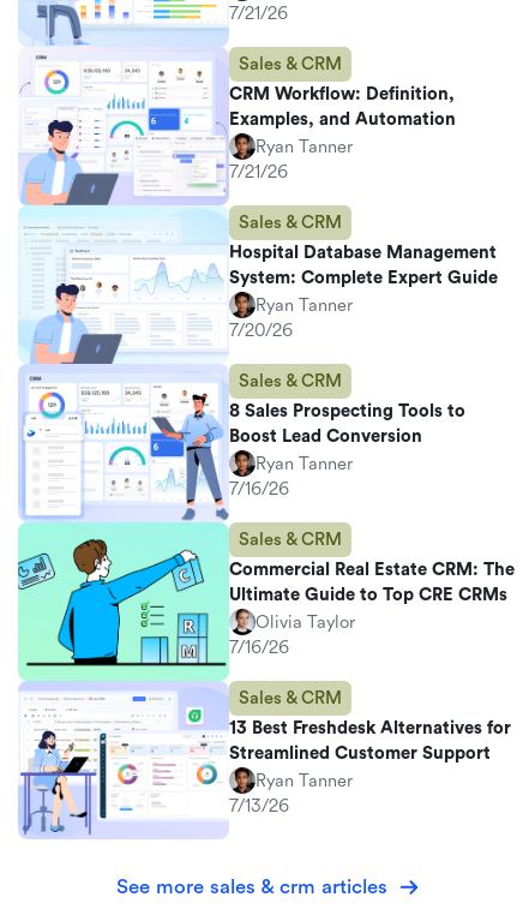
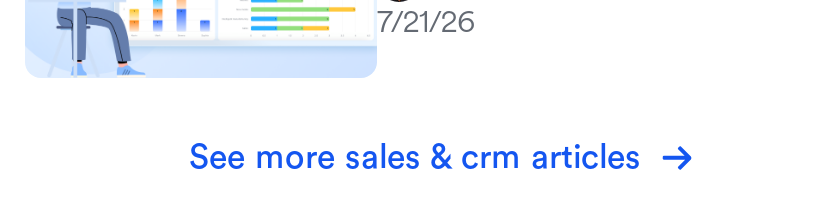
- [image]
- Sales & CRM
- CRM Workflow: Definition,
- Examples, and Automation
- Ryan Tanner
- 7/21/26
- Sales & CRM
- Hospital Database Management
- System: Complete Expert Guide
- Ryan Tanner
- 7/20/26
- Sales & CRM
- 8 Sales Prospecting Tools to
- Boost Lead Conversion
- Ryan Tanner
- 7/16/26
- Sales & CRM
- Commercial Real Estate CRM: The
- Ultimate Guide to Top CRE CRMs
- Olivia Taylor
- 7/16/26
- Sales & CRM
- 13 Best Freshdesk Alternatives for
- Streamlined Customer Support
- Ryan Tanner
- 7/13/26
